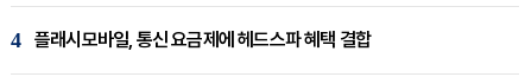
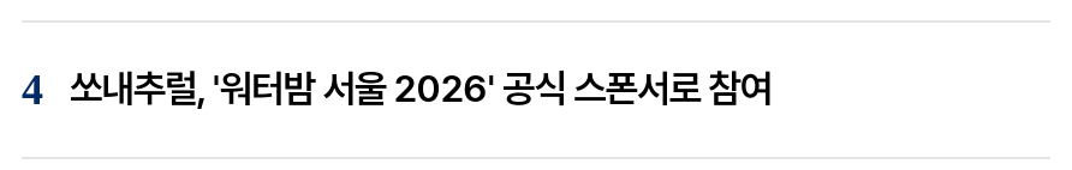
- 플래시모바일, 통신 요금제에 헤드스파 혜택 결합
+ 쏘내추럴, '워터밤 서울 2026' 공식 스폰서로 참여
